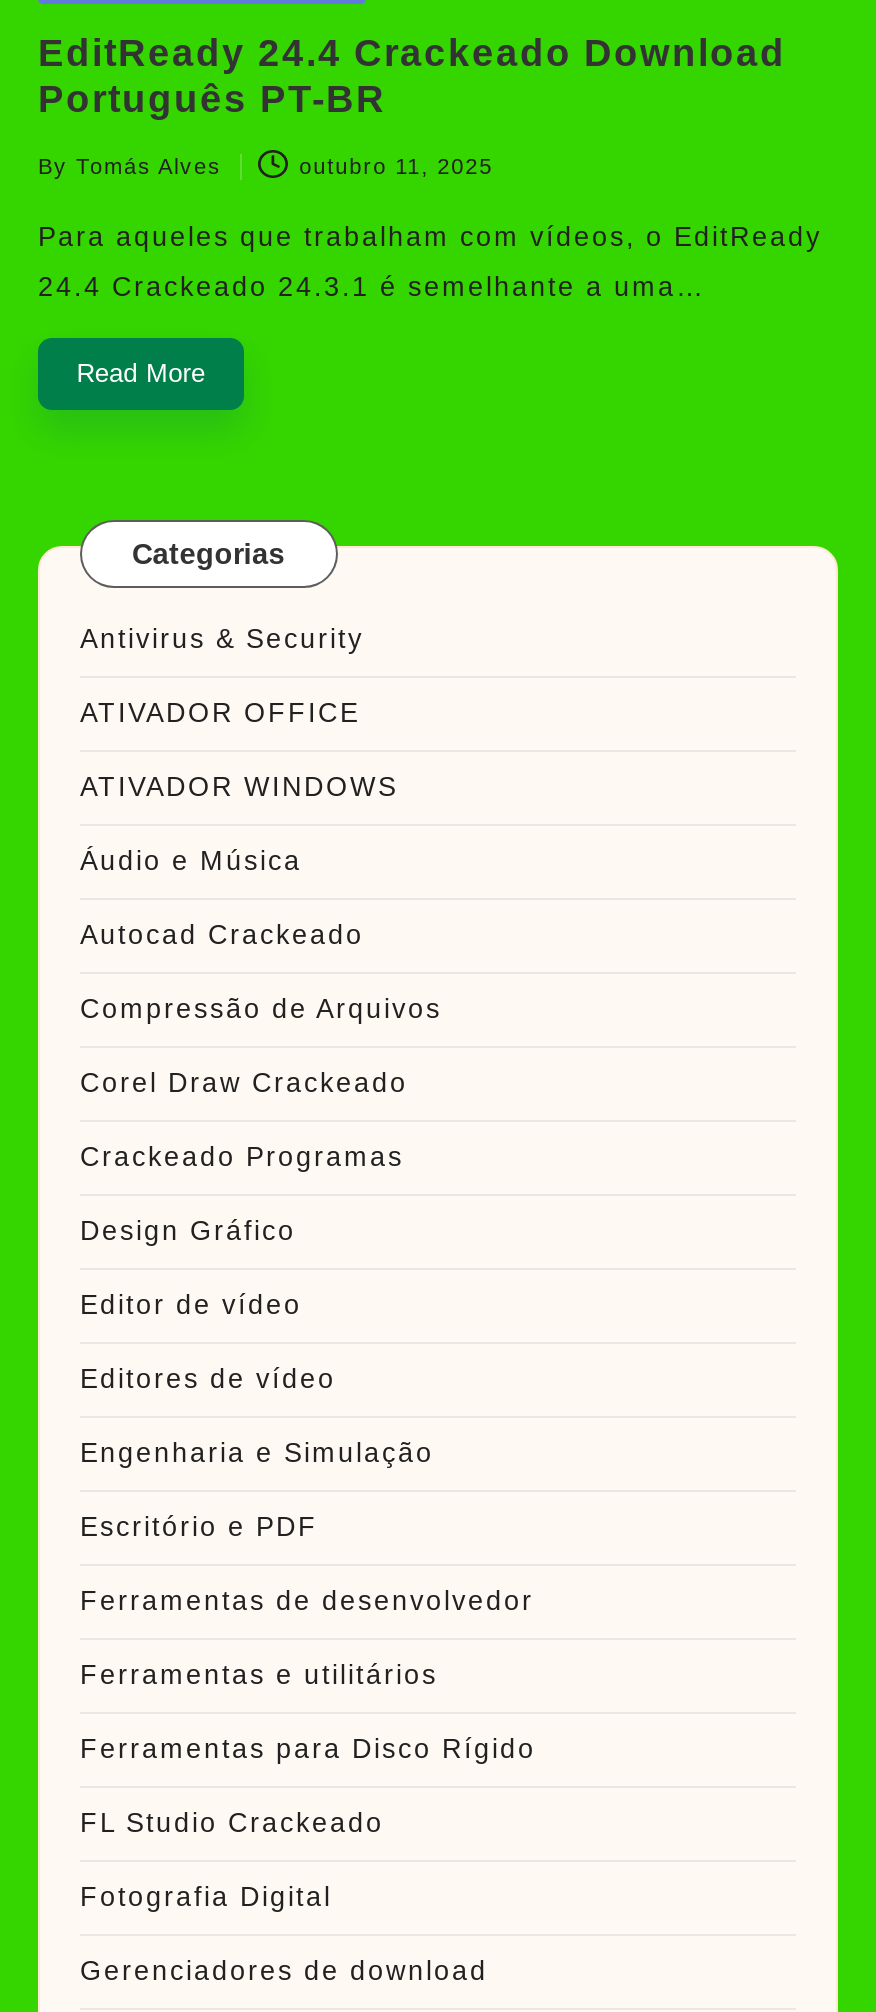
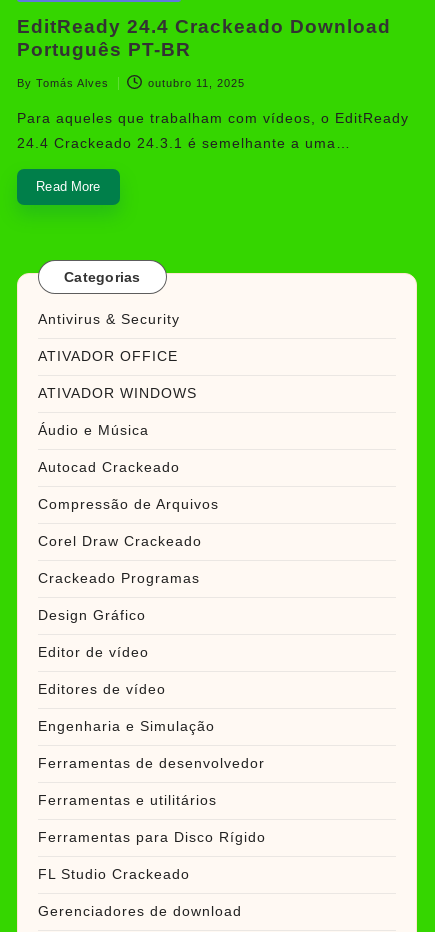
- Escritório e PDF

- Fotografia Digital
